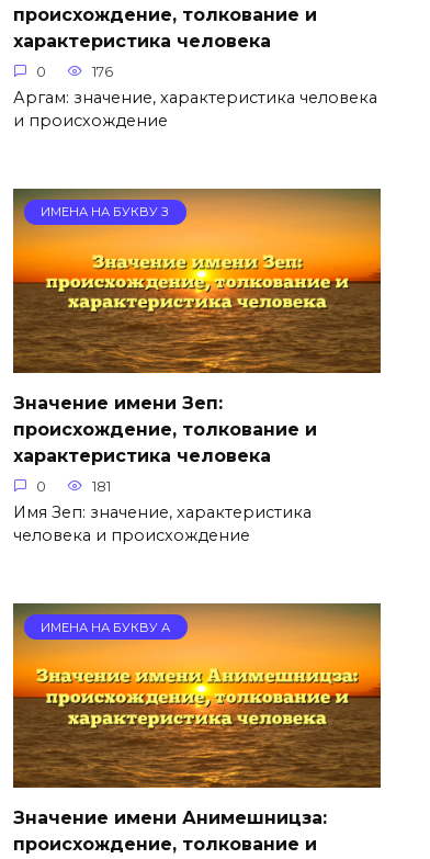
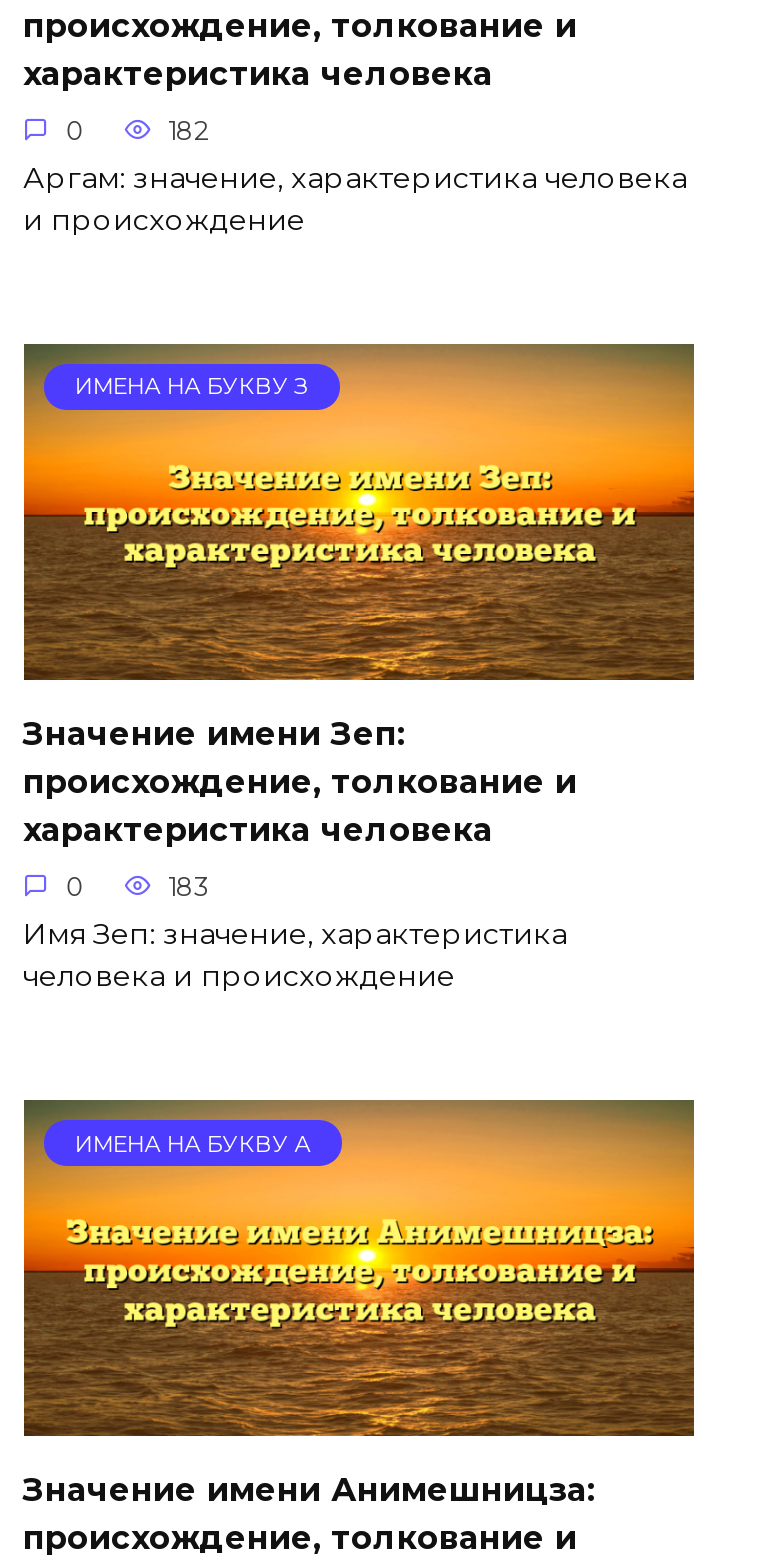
- 176
+ 182

- 181
+ 183
